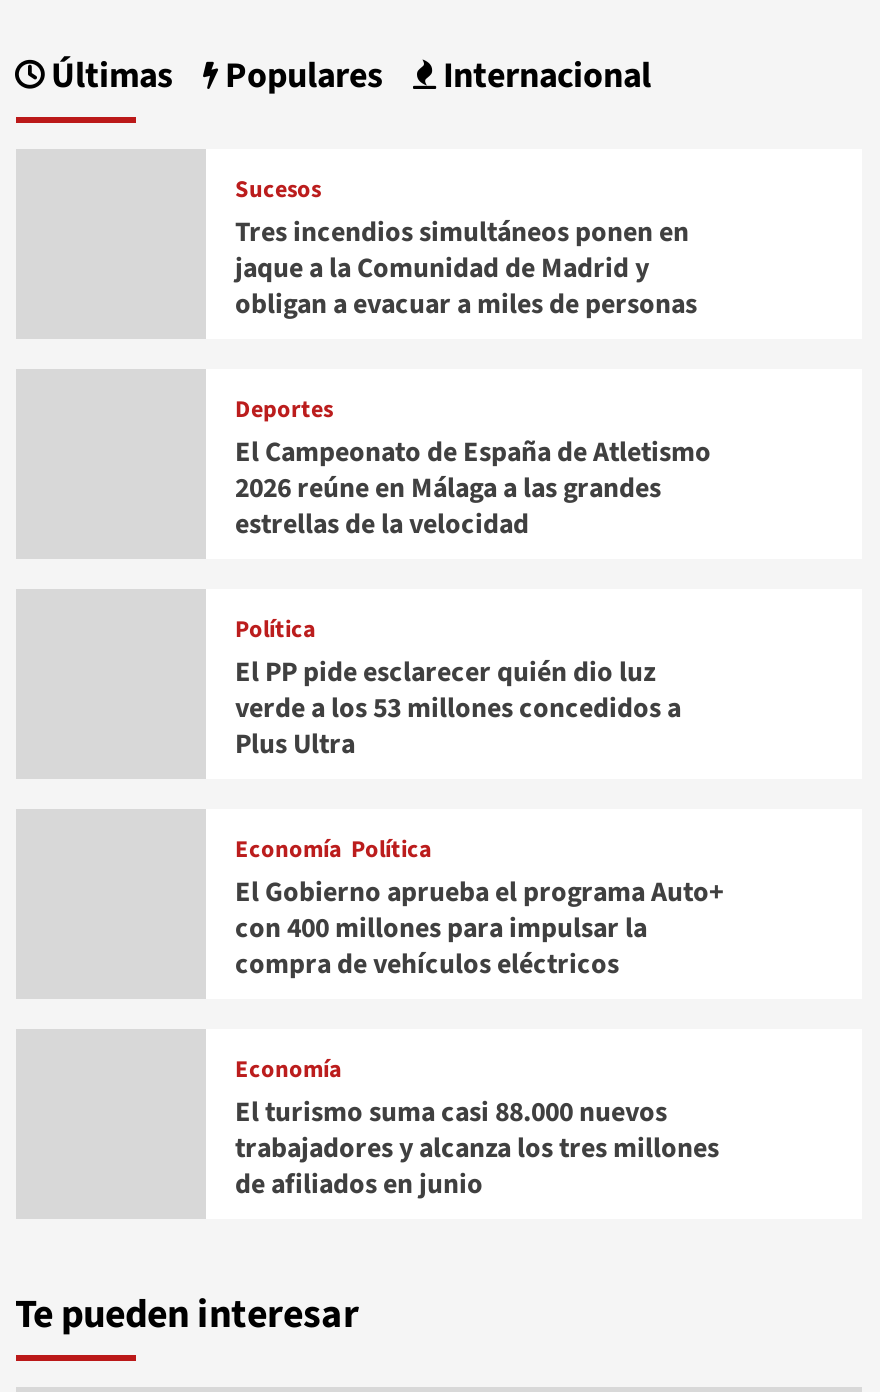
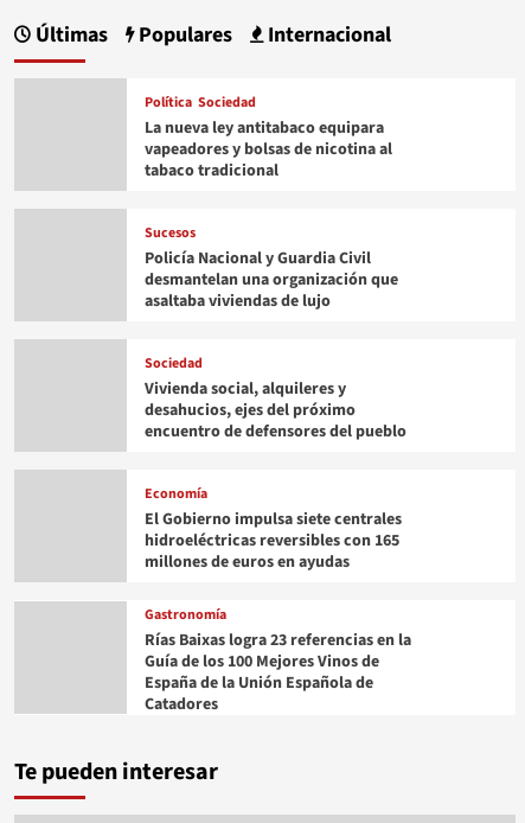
+ Política Sociedad
+ La nueva ley antitabaco equipara
+ vapeadores y bolsas de nicotina al
+ tabaco tradicional

moved down: Sucesos

- Tres incendios simultáneos ponen en
- jaque a la Comunidad de Madrid y
- obligan a evacuar a miles de personas
- Deportes
- El Campeonato de España de Atletismo
- 2026 reúne en Málaga a las grandes
- estrellas de la velocidad
- Política
- El PP pide esclarecer quién dio luz
- verde a los 53 millones concedidos a
- Plus Ultra
- Economía Política
- El Gobierno aprueba el programa Auto+
- con 400 millones para impulsar la
- compra de vehículos eléctricos
+ Policía Nacional y Guardia Civil
+ desmantelan una organización que
+ asaltaba viviendas de lujo
+ Sociedad
+ Vivienda social, alquileres y
+ desahucios, ejes del próximo
+ encuentro de defensores del pueblo

moved up: Economía

- El turismo suma casi 88.000 nuevos
- trabajadores y alcanza los tres millones
- de afiliados en junio
+ El Gobierno impulsa siete centrales
+ hidroeléctricas reversibles con 165
+ millones de euros en ayudas
+ Gastronomía
+ Rías Baixas logra 23 referencias en la
+ Guía de los 100 Mejores Vinos de
+ España de la Unión Española de
+ Catadores
